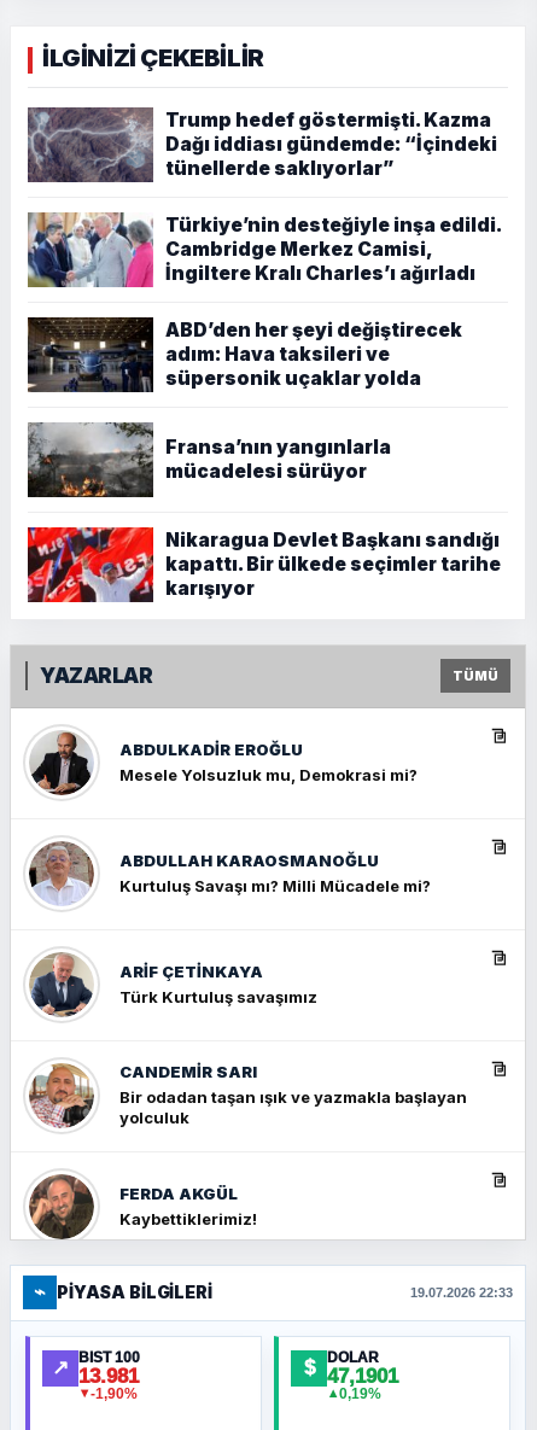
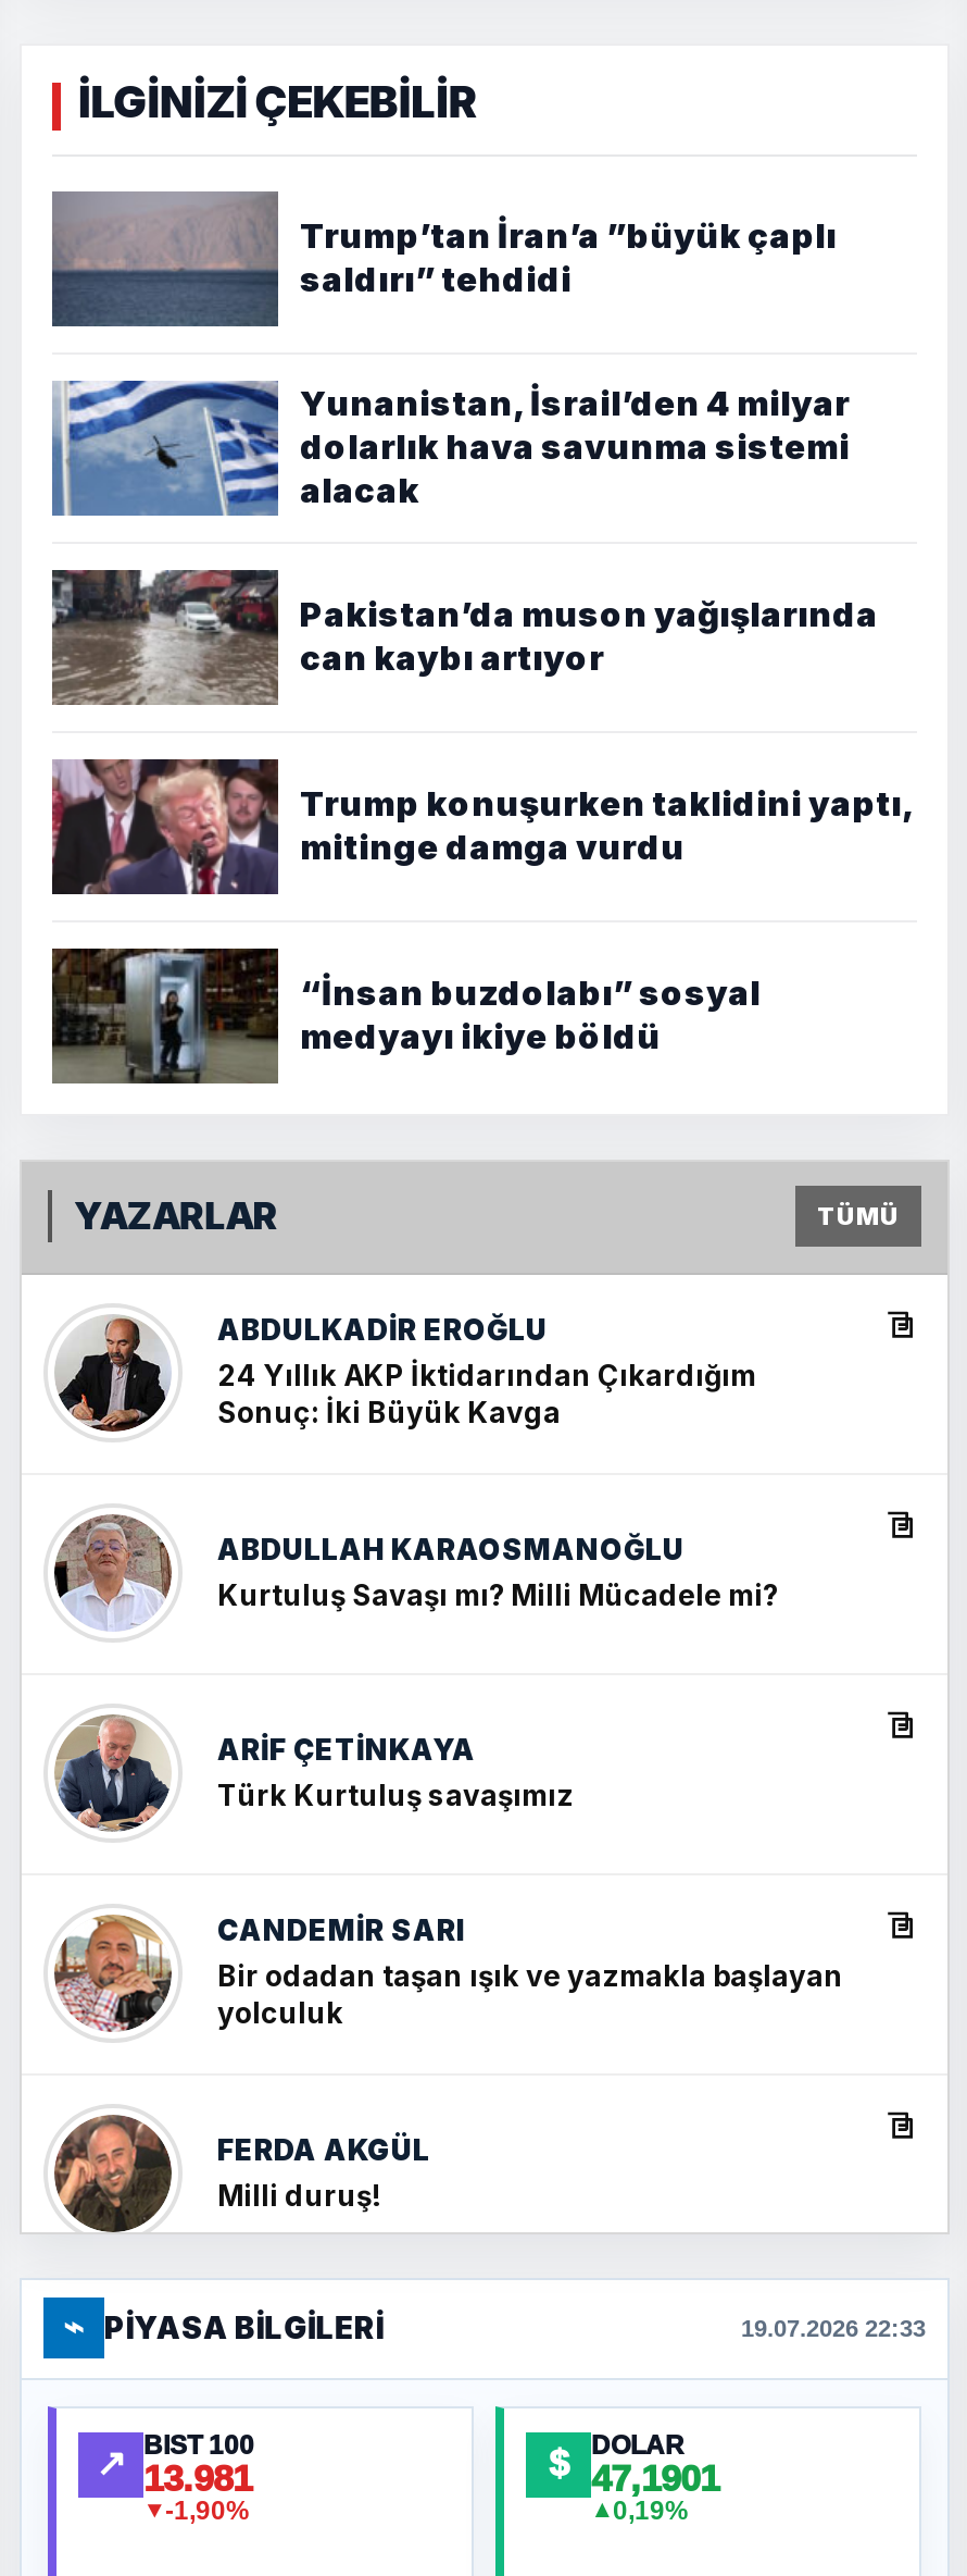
- [image]
- Trump hedef göstermişti. Kazma
- Dağı iddiası gündemde: “İçindeki
- tünellerde saklıyorlar”
+ [image]
+ Trump’tan İran’a ”büyük çaplı
+ saldırı” tehdidi

- [image]
- Türkiye’nin desteğiyle inşa edildi.
- Cambridge Merkez Camisi,
- İngiltere Kralı Charles’ı ağırladı
+ [image]
+ Yunanistan, İsrail’den 4 milyar
+ dolarlık hava savunma sistemi
+ alacak

- [image]
- ABD’den her şeyi değiştirecek
- adım: Hava taksileri ve
- süpersonik uçaklar yolda
+ [image]
+ Pakistan’da muson yağışlarında
+ can kaybı artıyor

- [image]
- Fransa’nın yangınlarla
- mücadelesi sürüyor
+ [image]
+ Trump konuşurken taklidini yaptı,
+ mitinge damga vurdu

- [image]
- Nikaragua Devlet Başkanı sandığı
- kapattı. Bir ülkede seçimler tarihe
- karışıyor
+ [image]
+ “İnsan buzdolabı” sosyal
+ medyayı ikiye böldü

- Mesele Yolsuzluk mu, Demokrasi mi?
+ 24 Yıllık AKP İktidarından Çıkardığım
+ Sonuç: İki Büyük Kavga

- Kaybettiklerimiz!
+ Milli duruş!
